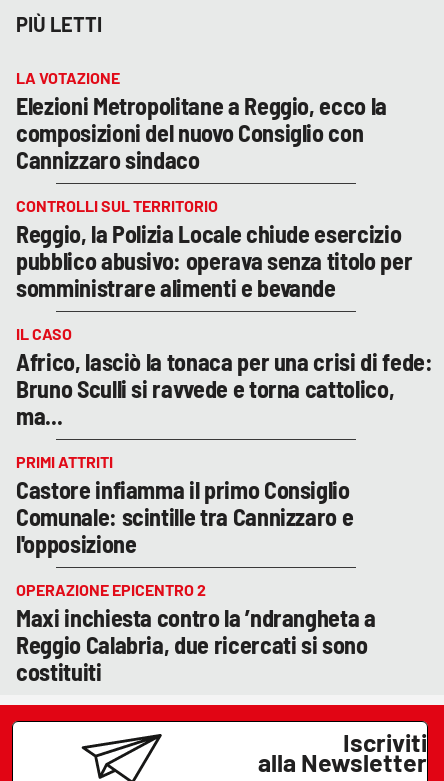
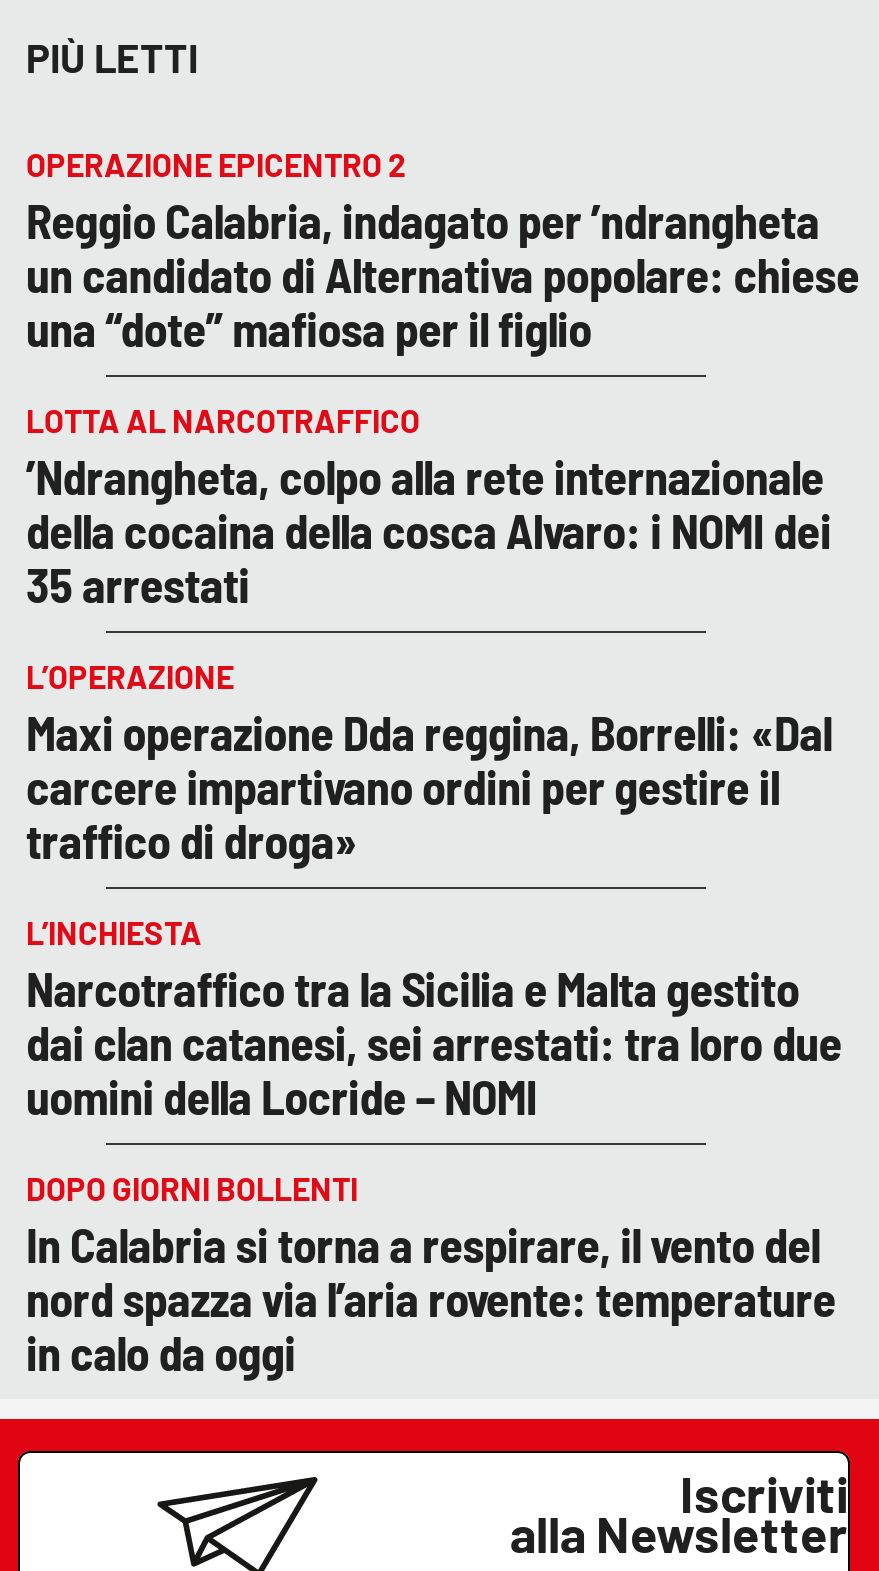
- LA VOTAZIONE
- Elezioni Metropolitane a Reggio, ecco la
- composizioni del nuovo Consiglio con
- Cannizzaro sindaco
- CONTROLLI SUL TERRITORIO
- Reggio, la Polizia Locale chiude esercizio
- pubblico abusivo: operava senza titolo per
- somministrare alimenti e bevande
- IL CASO
- Africo, lasciò la tonaca per una crisi di fede:
- Bruno Sculli si ravvede e torna cattolico,
- ma...
- PRIMI ATTRITI
- Castore infiamma il primo Consiglio
- Comunale: scintille tra Cannizzaro e
- l'opposizione

moved up: OPERAZIONE EPICENTRO 2

- Maxi inchiesta contro la ’ndrangheta a
- Reggio Calabria, due ricercati si sono
- costituiti
+ Reggio Calabria, indagato per ’ndrangheta
+ un candidato di Alternativa popolare: chiese
+ una “dote” mafiosa per il figlio
+ LOTTA AL NARCOTRAFFICO
+ ’Ndrangheta, colpo alla rete internazionale
+ della cocaina della cosca Alvaro: i NOMI dei
+ 35 arrestati
+ L’OPERAZIONE
+ Maxi operazione Dda reggina, Borrelli: «Dal
+ carcere impartivano ordini per gestire il
+ traffico di droga»
+ L’INCHIESTA
+ Narcotraffico tra la Sicilia e Malta gestito
+ dai clan catanesi, sei arrestati: tra loro due
+ uomini della Locride – NOMI
+ DOPO GIORNI BOLLENTI
+ In Calabria si torna a respirare, il vento del
+ nord spazza via l’aria rovente: temperature
+ in calo da oggi
